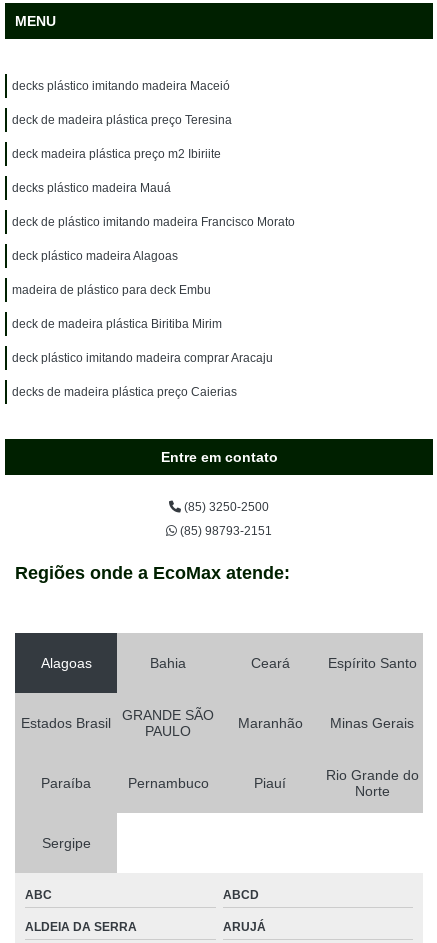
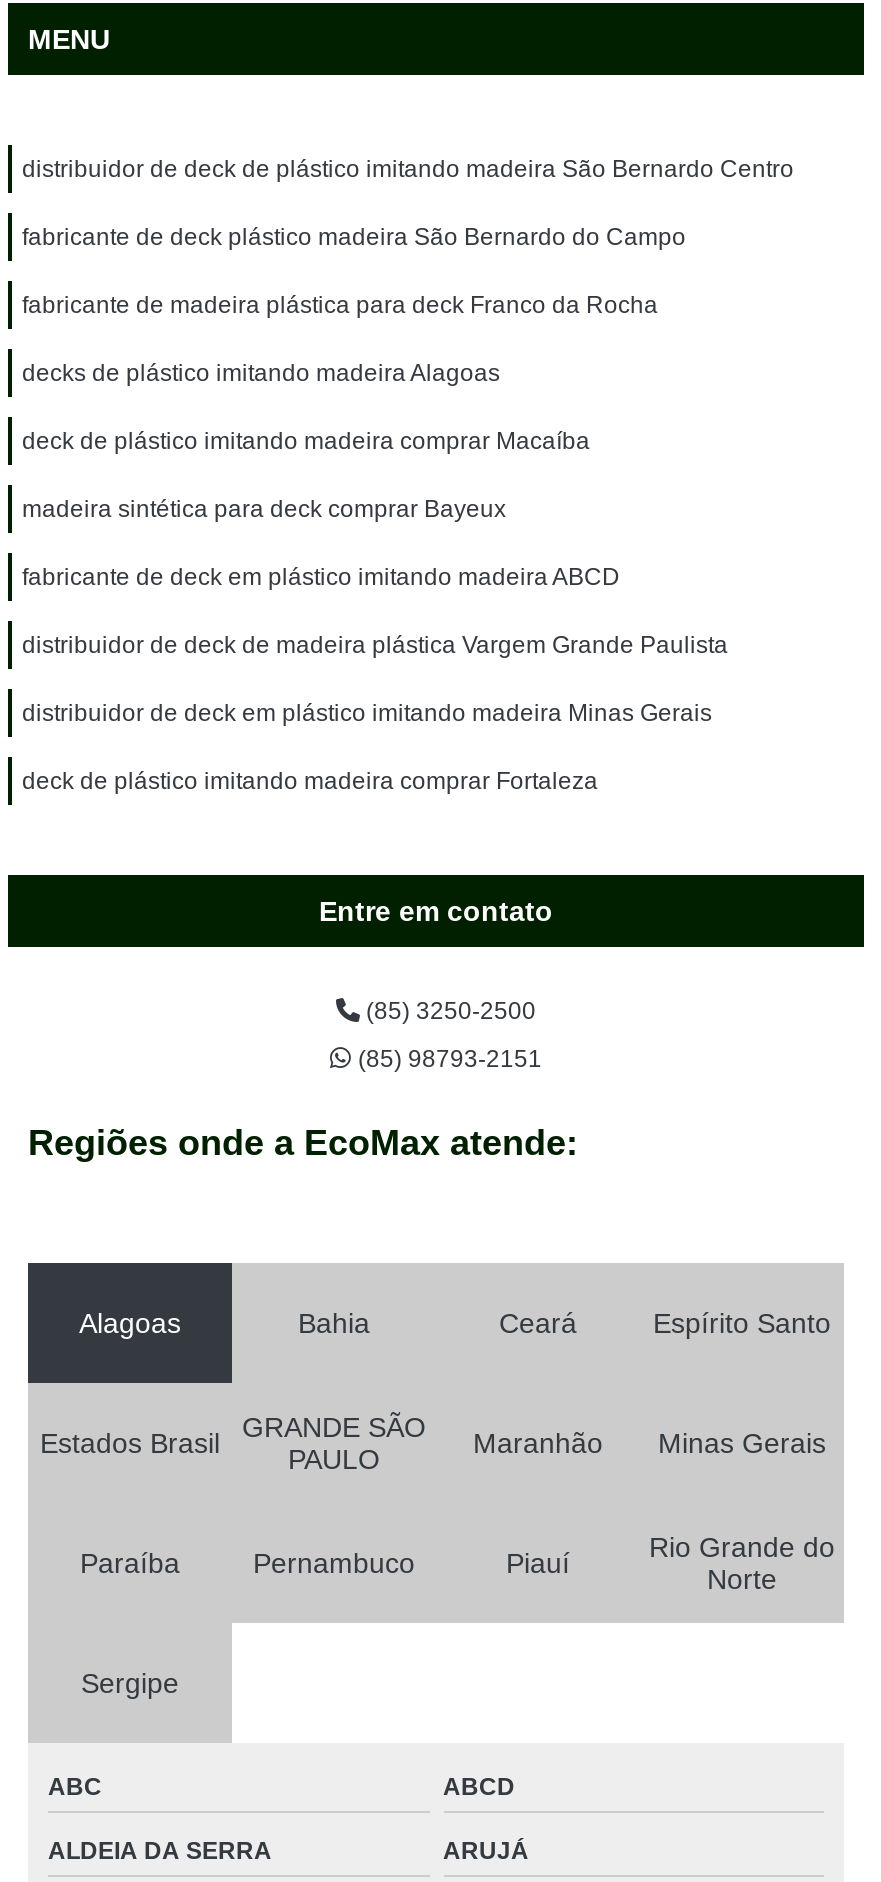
- decks plástico imitando madeira Maceió
+ distribuidor de deck de plástico imitando madeira São Bernardo Centro

- deck de madeira plástica preço Teresina
+ fabricante de deck plástico madeira São Bernardo do Campo

- deck madeira plástica preço m2 Ibiriite
+ fabricante de madeira plástica para deck Franco da Rocha

- decks plástico madeira Mauá
+ decks de plástico imitando madeira Alagoas

- deck de plástico imitando madeira Francisco Morato
+ deck de plástico imitando madeira comprar Macaíba

- deck plástico madeira Alagoas
+ madeira sintética para deck comprar Bayeux

- madeira de plástico para deck Embu
+ fabricante de deck em plástico imitando madeira ABCD

- deck de madeira plástica Biritiba Mirim
+ distribuidor de deck de madeira plástica Vargem Grande Paulista

- deck plástico imitando madeira comprar Aracaju
+ distribuidor de deck em plástico imitando madeira Minas Gerais

- decks de madeira plástica preço Caierias
+ deck de plástico imitando madeira comprar Fortaleza
